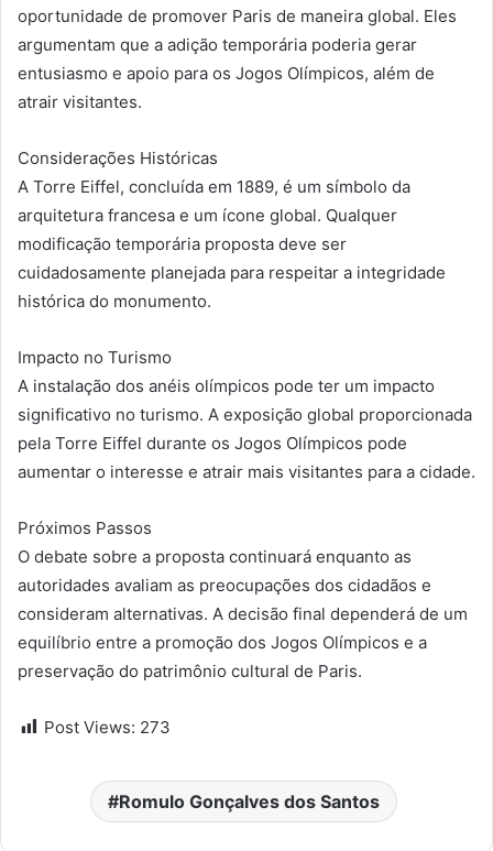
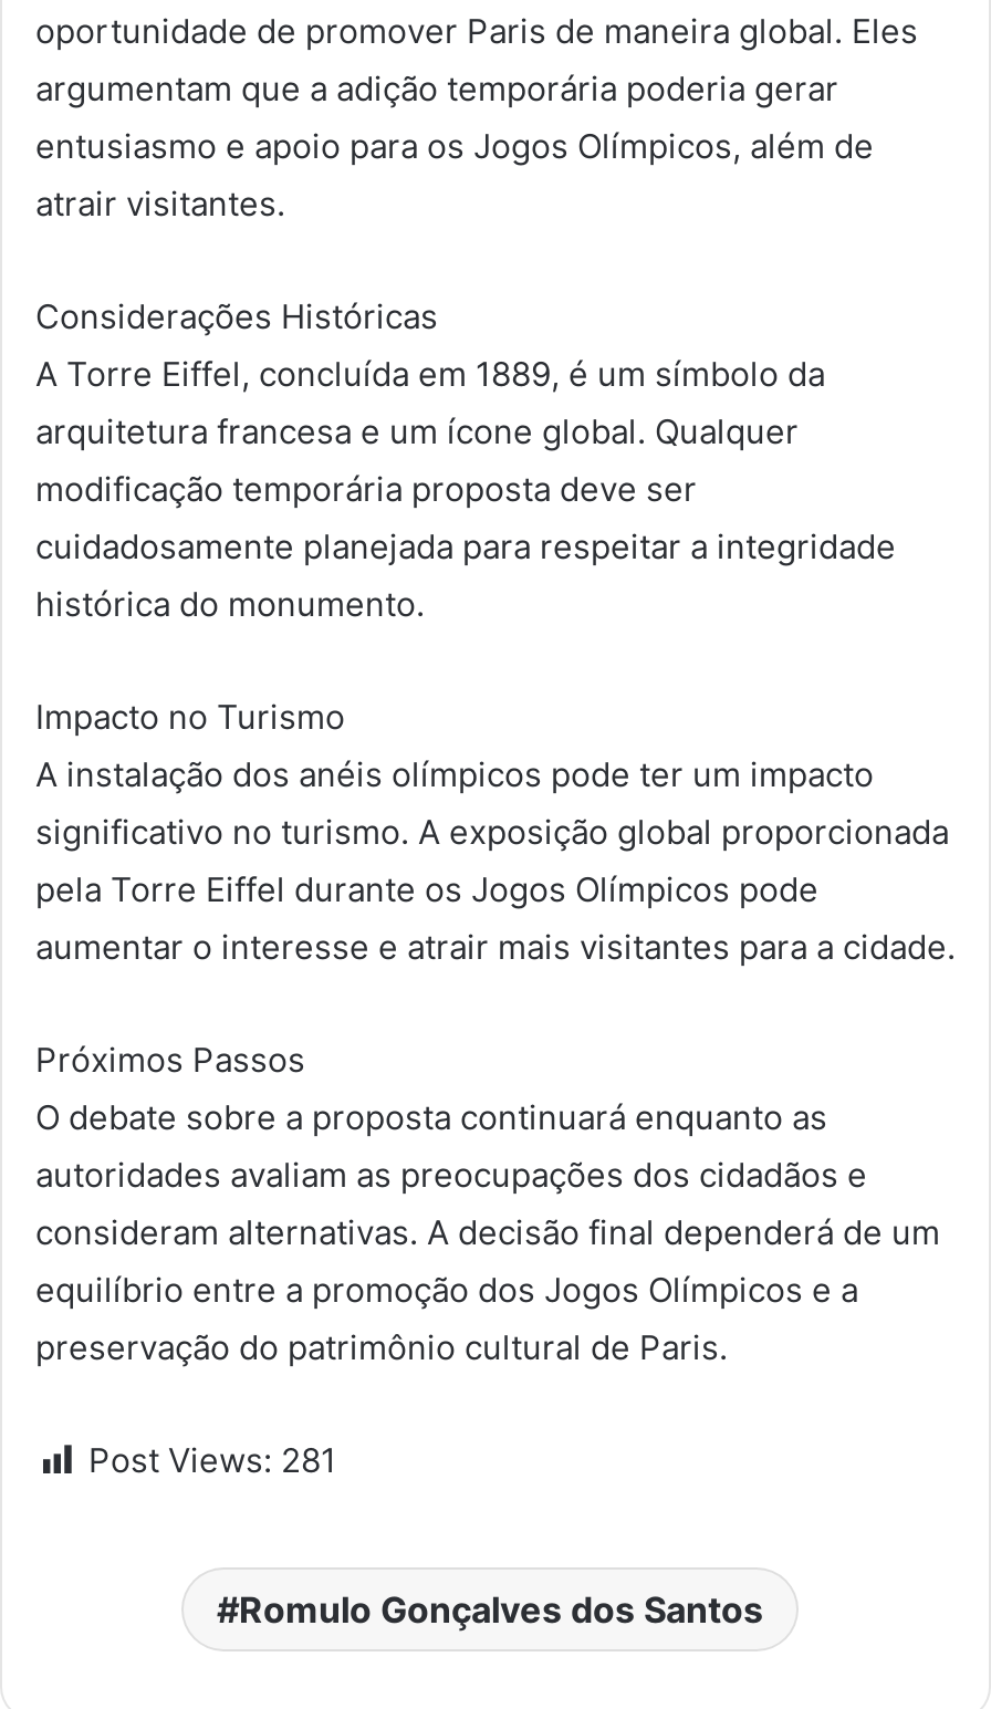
- Post Views: 273
+ Post Views: 281
